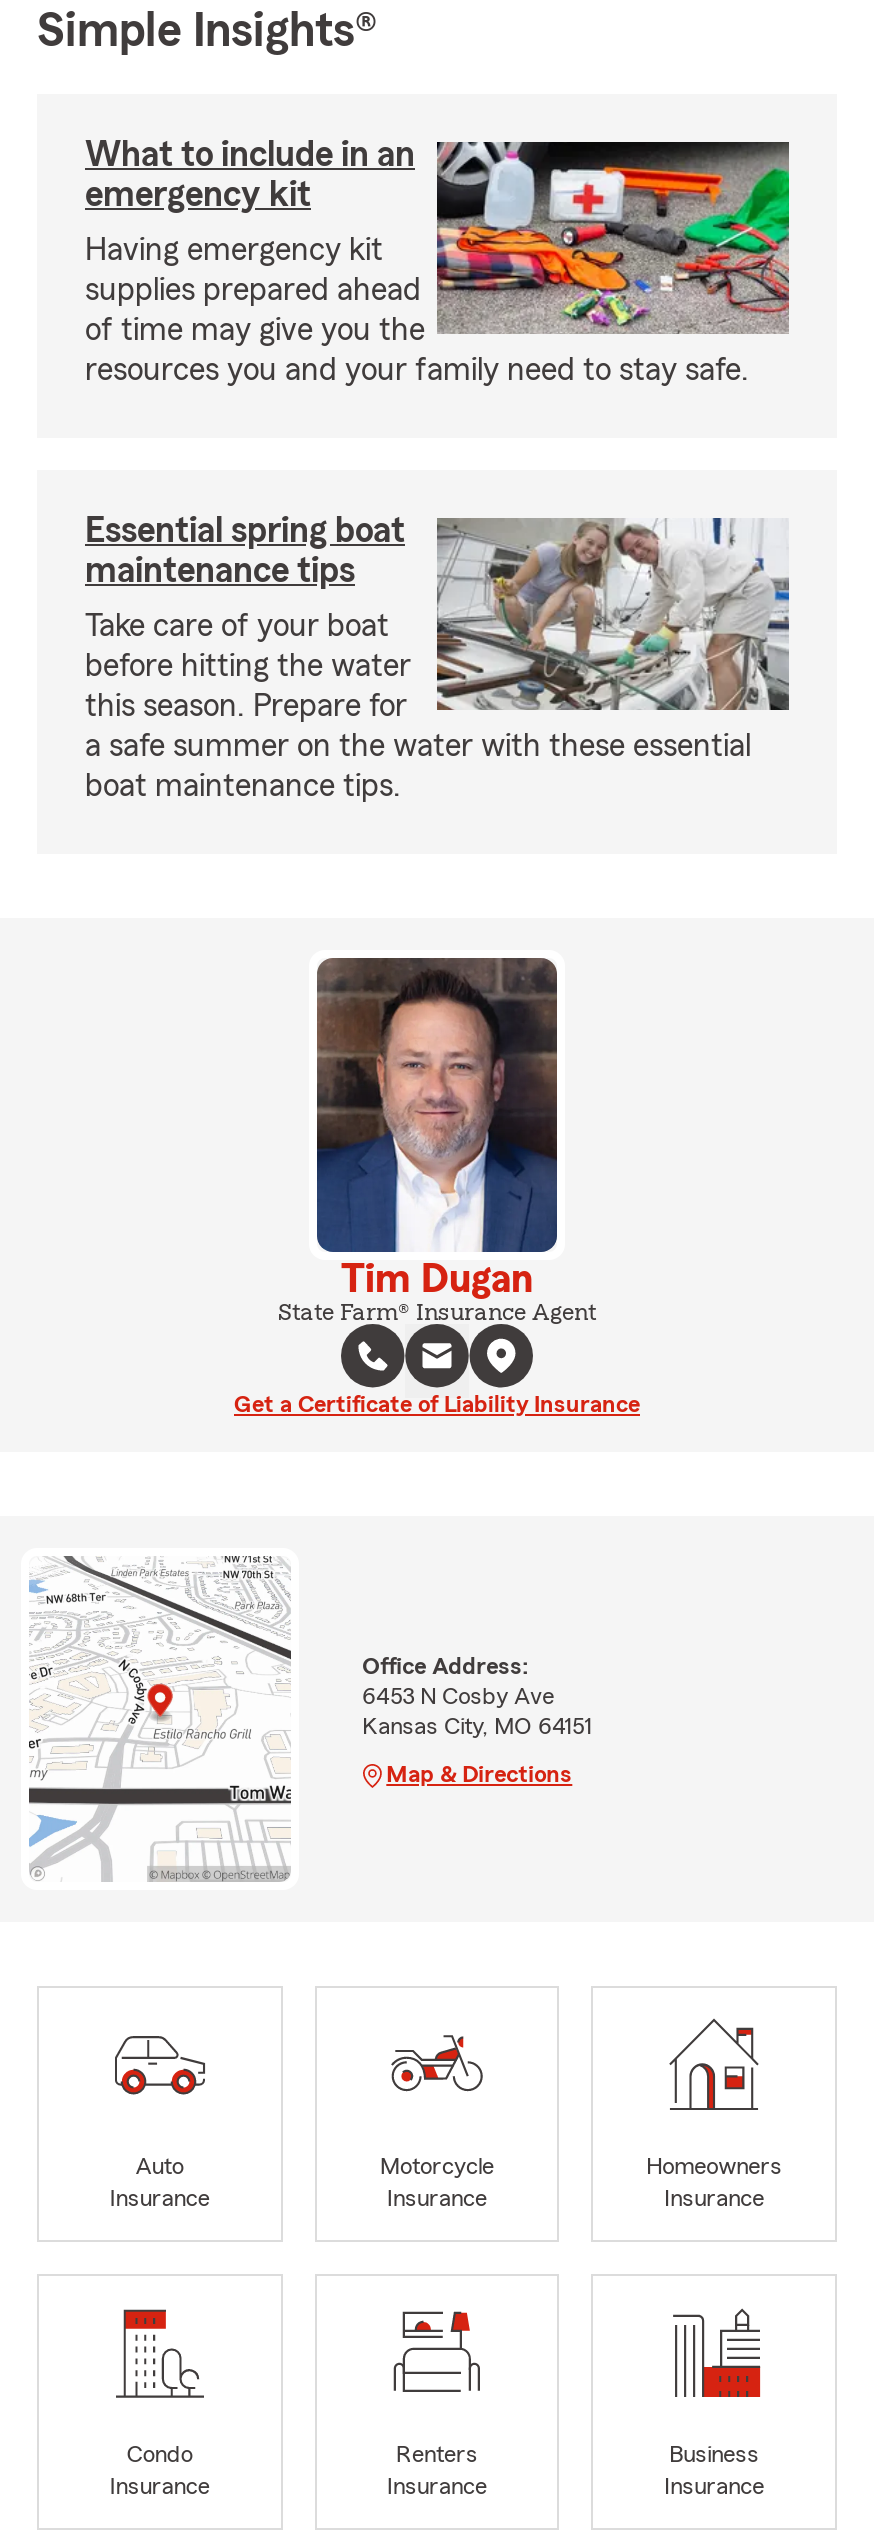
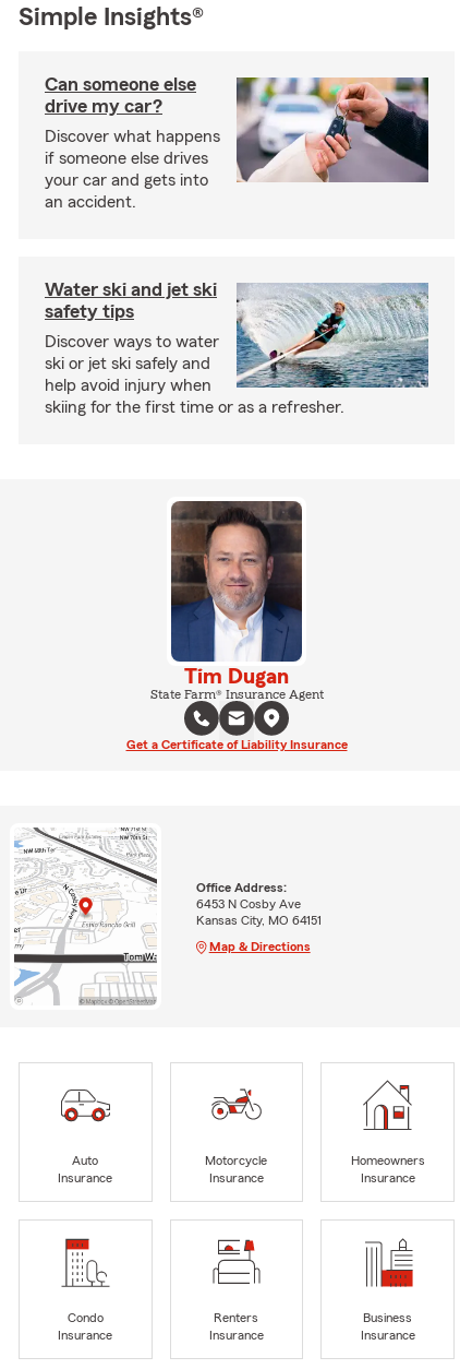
- What to include in an
- emergency kit
+ Can someone else
+ drive my car?

- [image]
- Having emergency kit
- supplies prepared ahead
- of time may give you the
- resources you and your family need to stay safe.
+ [image]
+ Discover what happens
+ if someone else drives
+ your car and gets into
+ an accident.

- Essential spring boat
- maintenance tips
+ Water ski and jet ski
+ safety tips

- [image]
- Take care of your boat
- before hitting the water
- this season. Prepare for
- a safe summer on the water with these essential
- boat maintenance tips.
+ [image]
+ Discover ways to water
+ ski or jet ski safely and
+ help avoid injury when
+ skiing for the first time or as a refresher.
